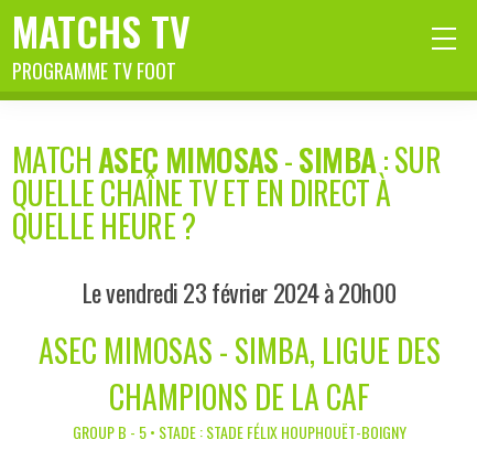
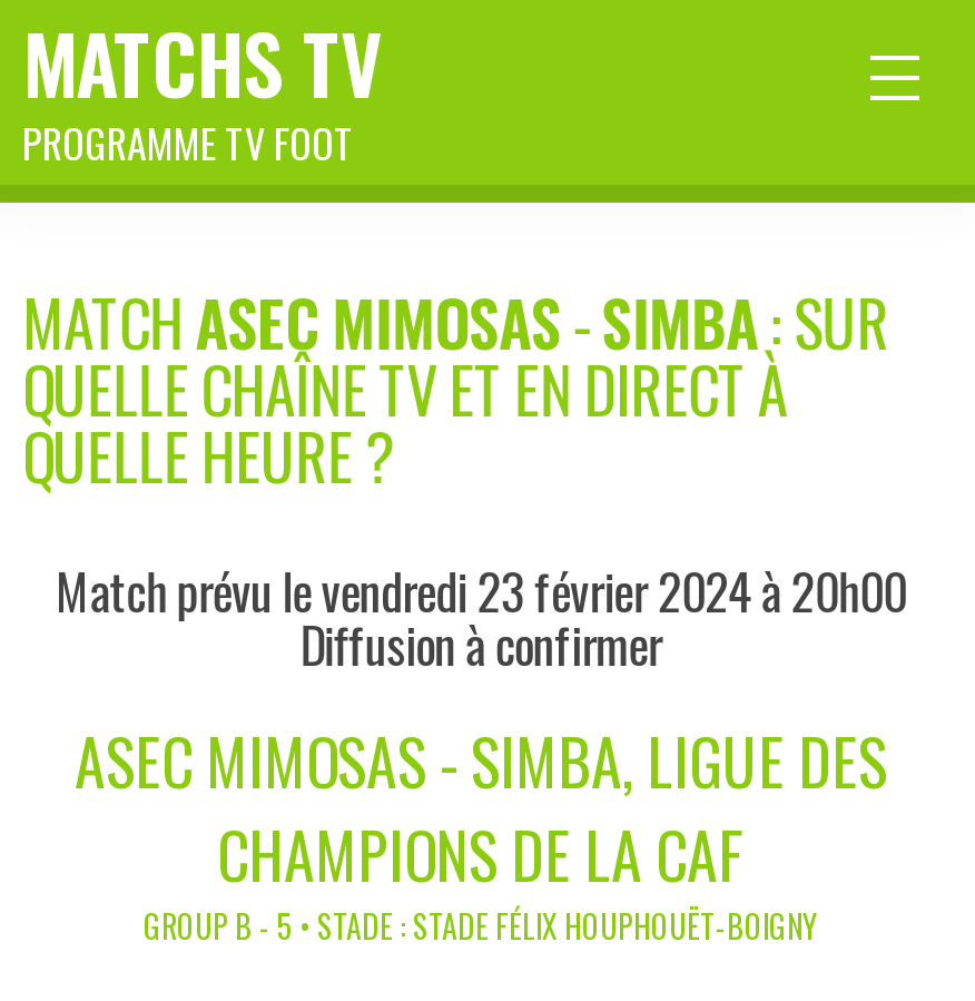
- Le vendredi 23 février 2024 à 20h00
+ Match prévu le vendredi 23 février 2024 à 20h00
+ Diffusion à confirmer
